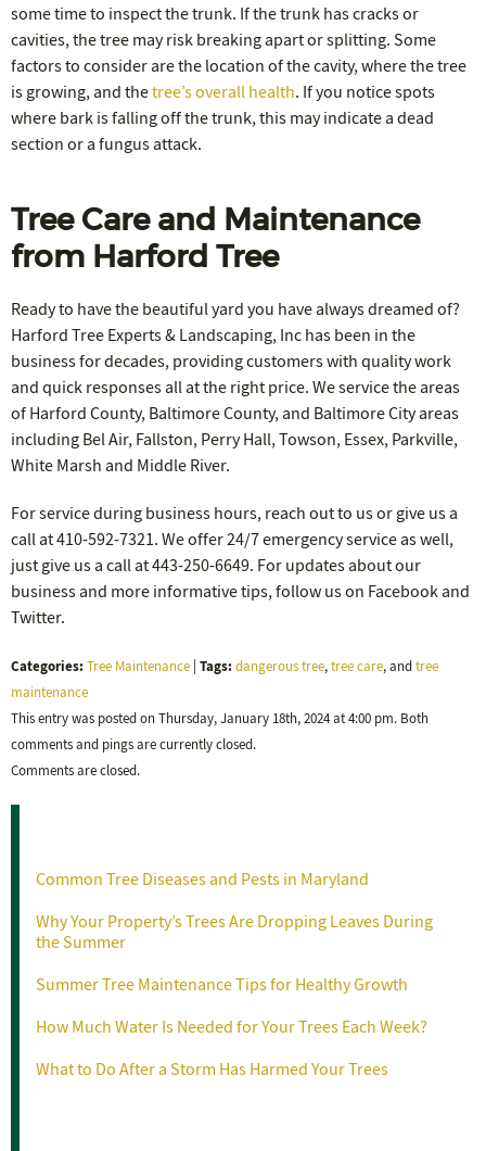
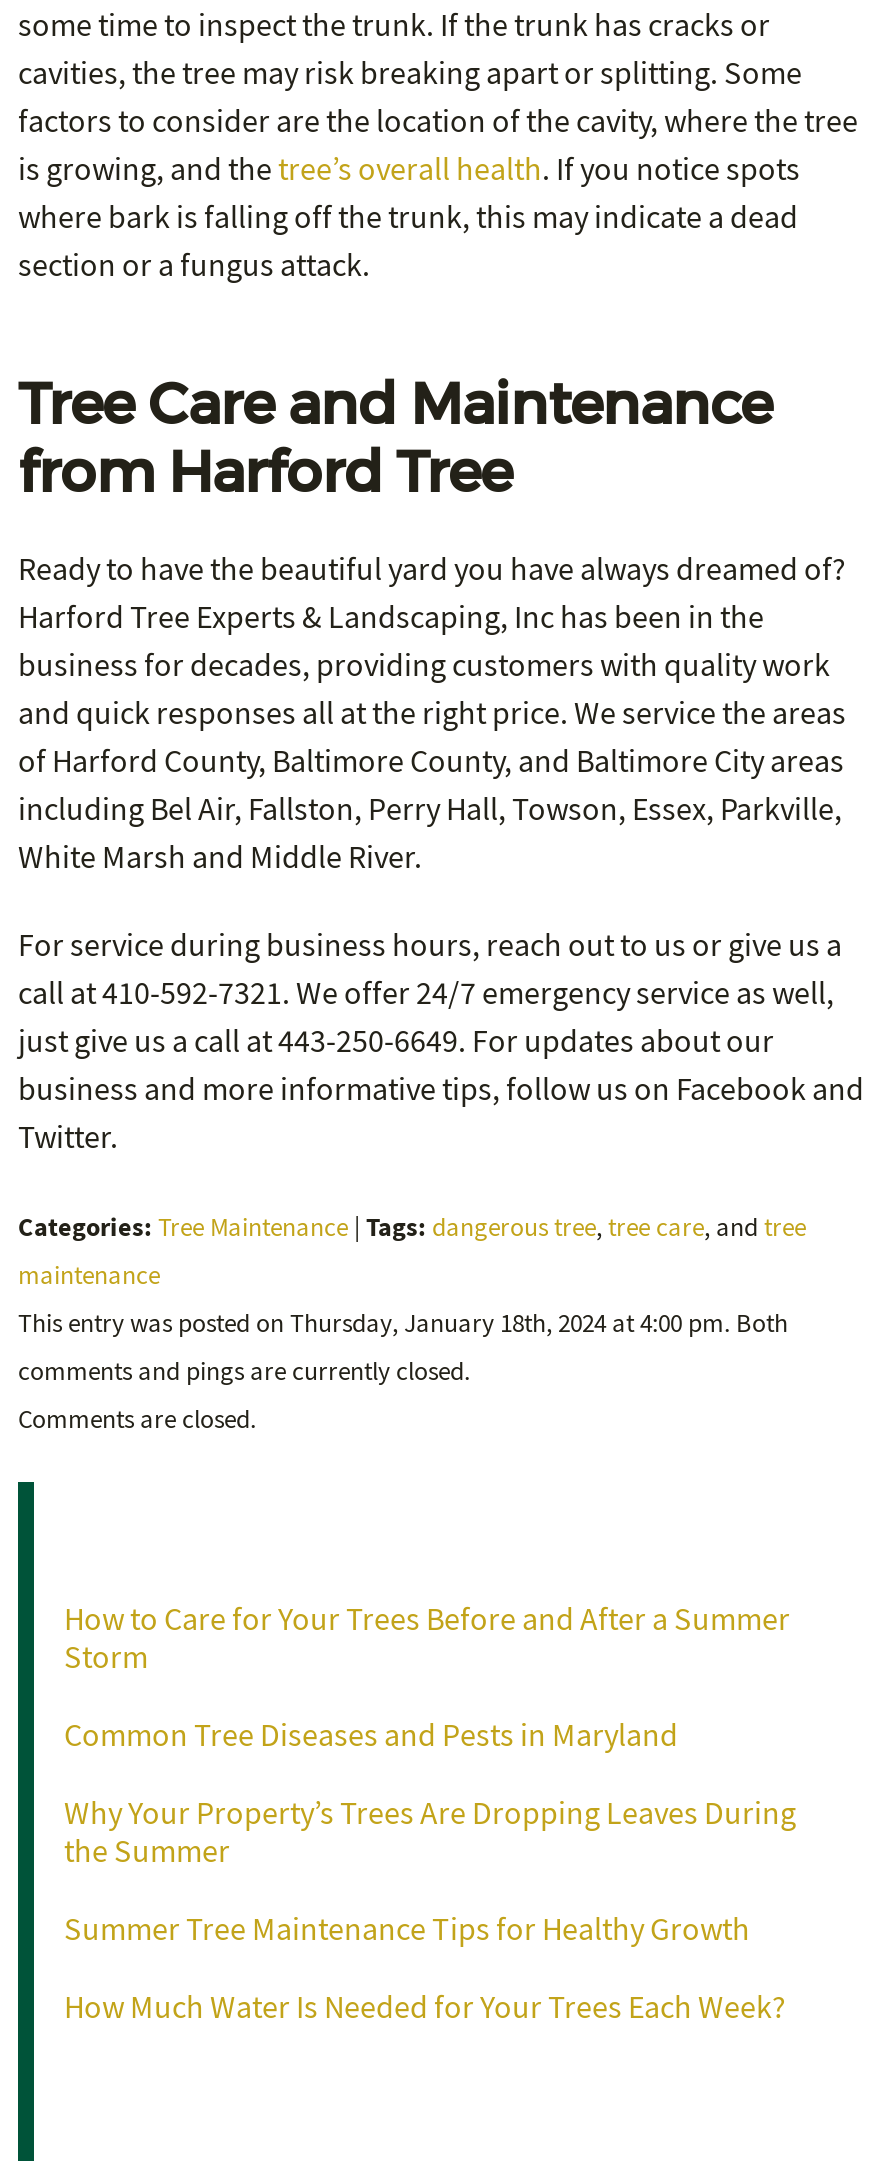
+ How to Care for Your Trees Before and After a Summer
+ Storm

moved down: Common Tree Diseases and Pests in Maryland | Why Your Property’s Trees Are Dropping Leaves During | the Summer | Summer Tree Maintenance Tips for Healthy Growth | How Much Water Is Needed for Your Trees Each Week?

- What to Do After a Storm Has Harmed Your Trees
